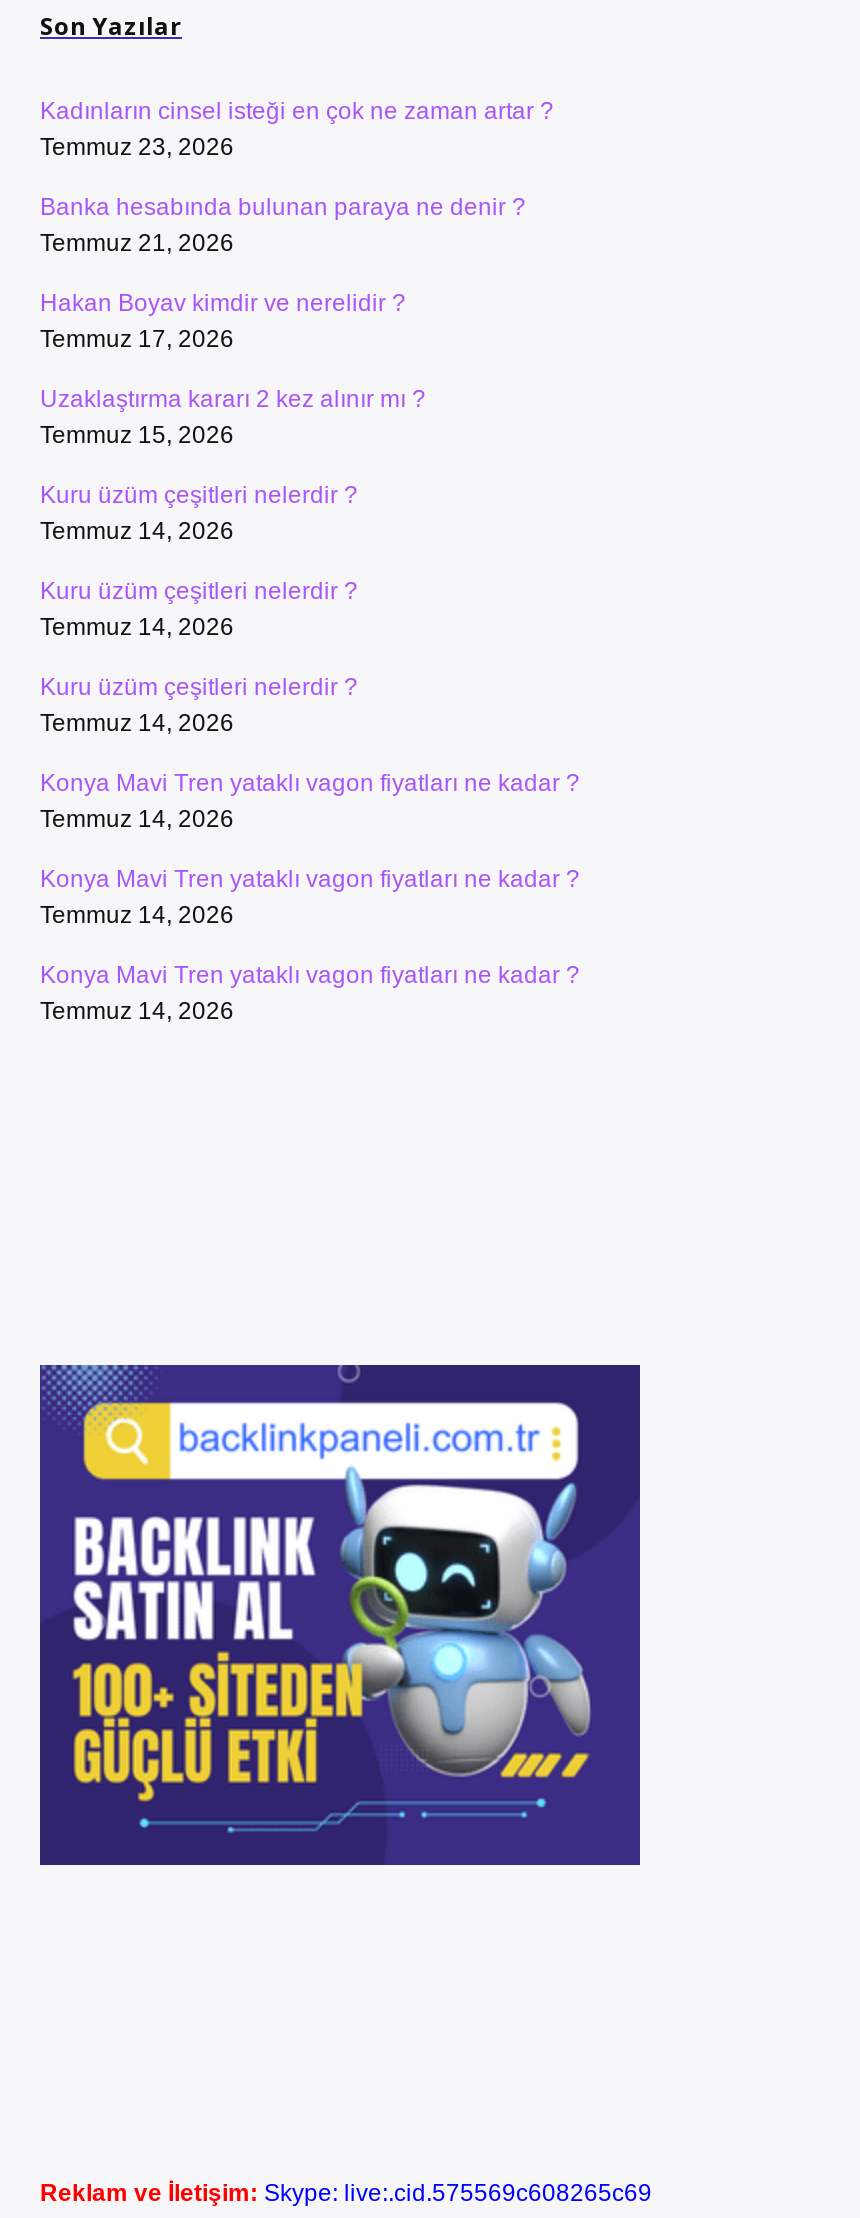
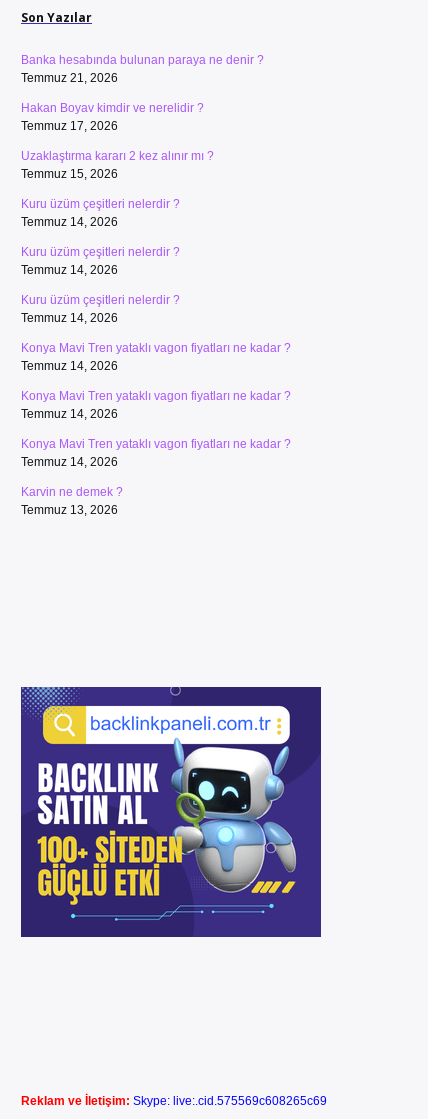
- Kadınların cinsel isteği en çok ne zaman artar ?
- Temmuz 23, 2026

moved up: Banka hesabında bulunan paraya ne denir ? | Temmuz 21, 2026 | Hakan Boyav kimdir ve nerelidir ? | ... | Konya Mavi Tren yataklı vagon fiyatları ne kadar ? | Temmuz 14, 2026

+ Karvin ne demek ?
+ Temmuz 13, 2026
